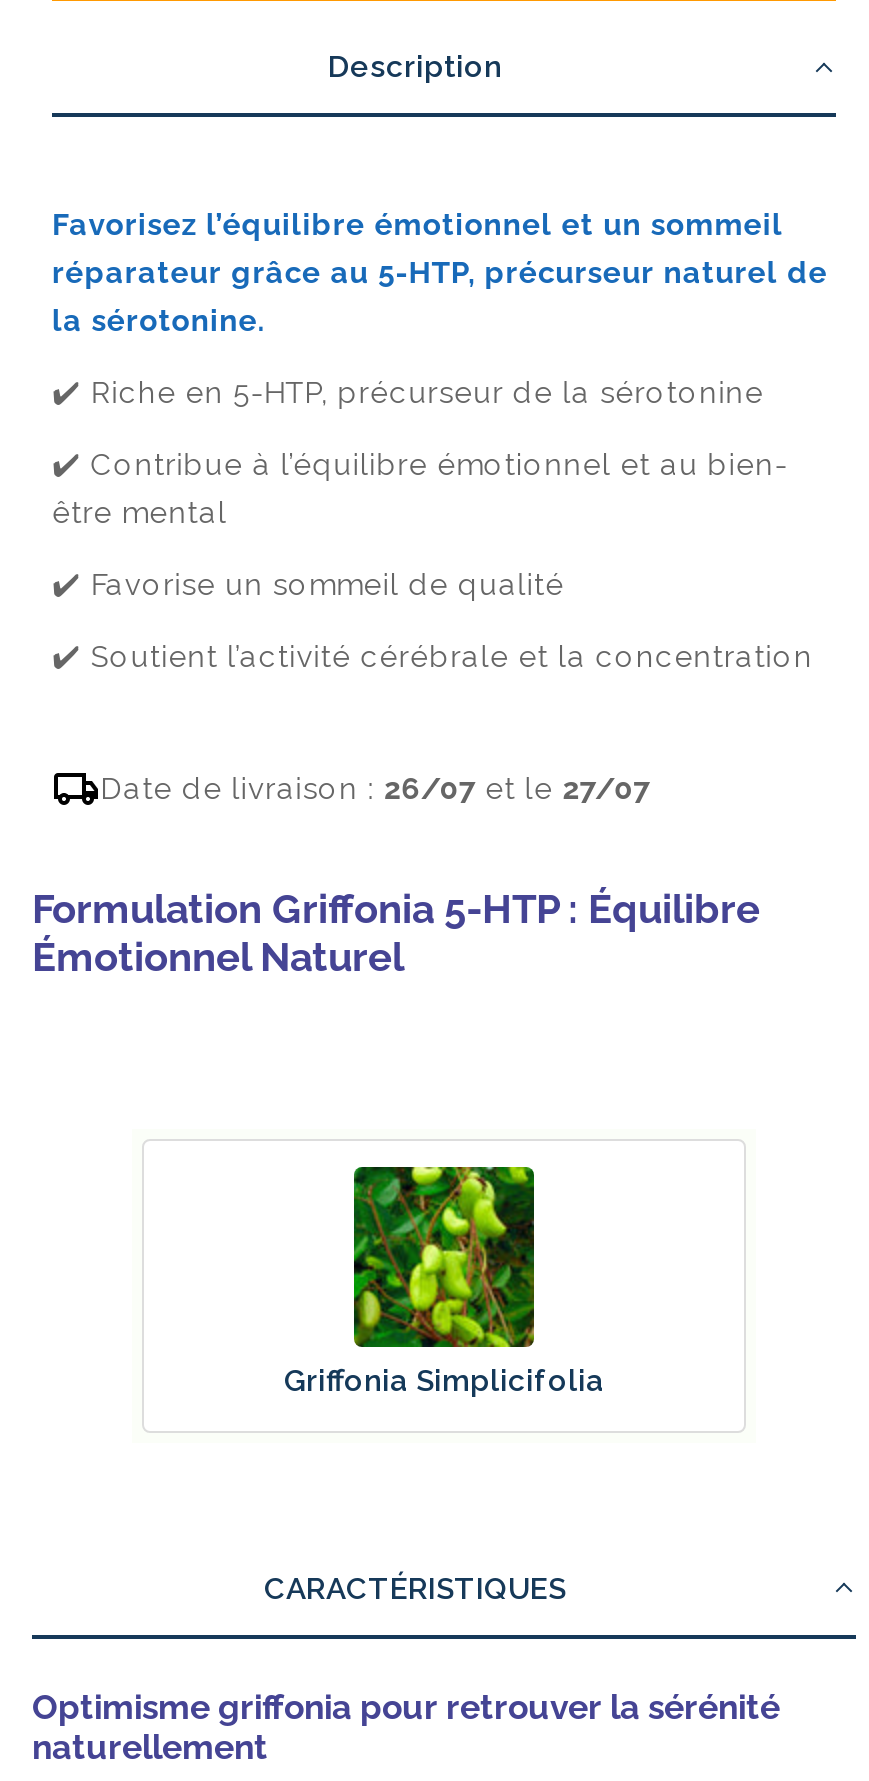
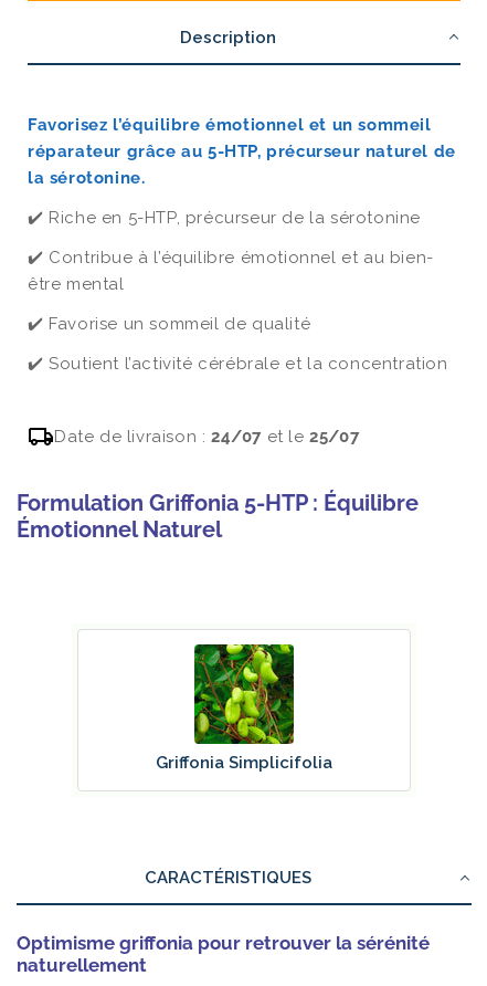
- Date de livraison : 26/07 et le 27/07
+ Date de livraison : 24/07 et le 25/07
